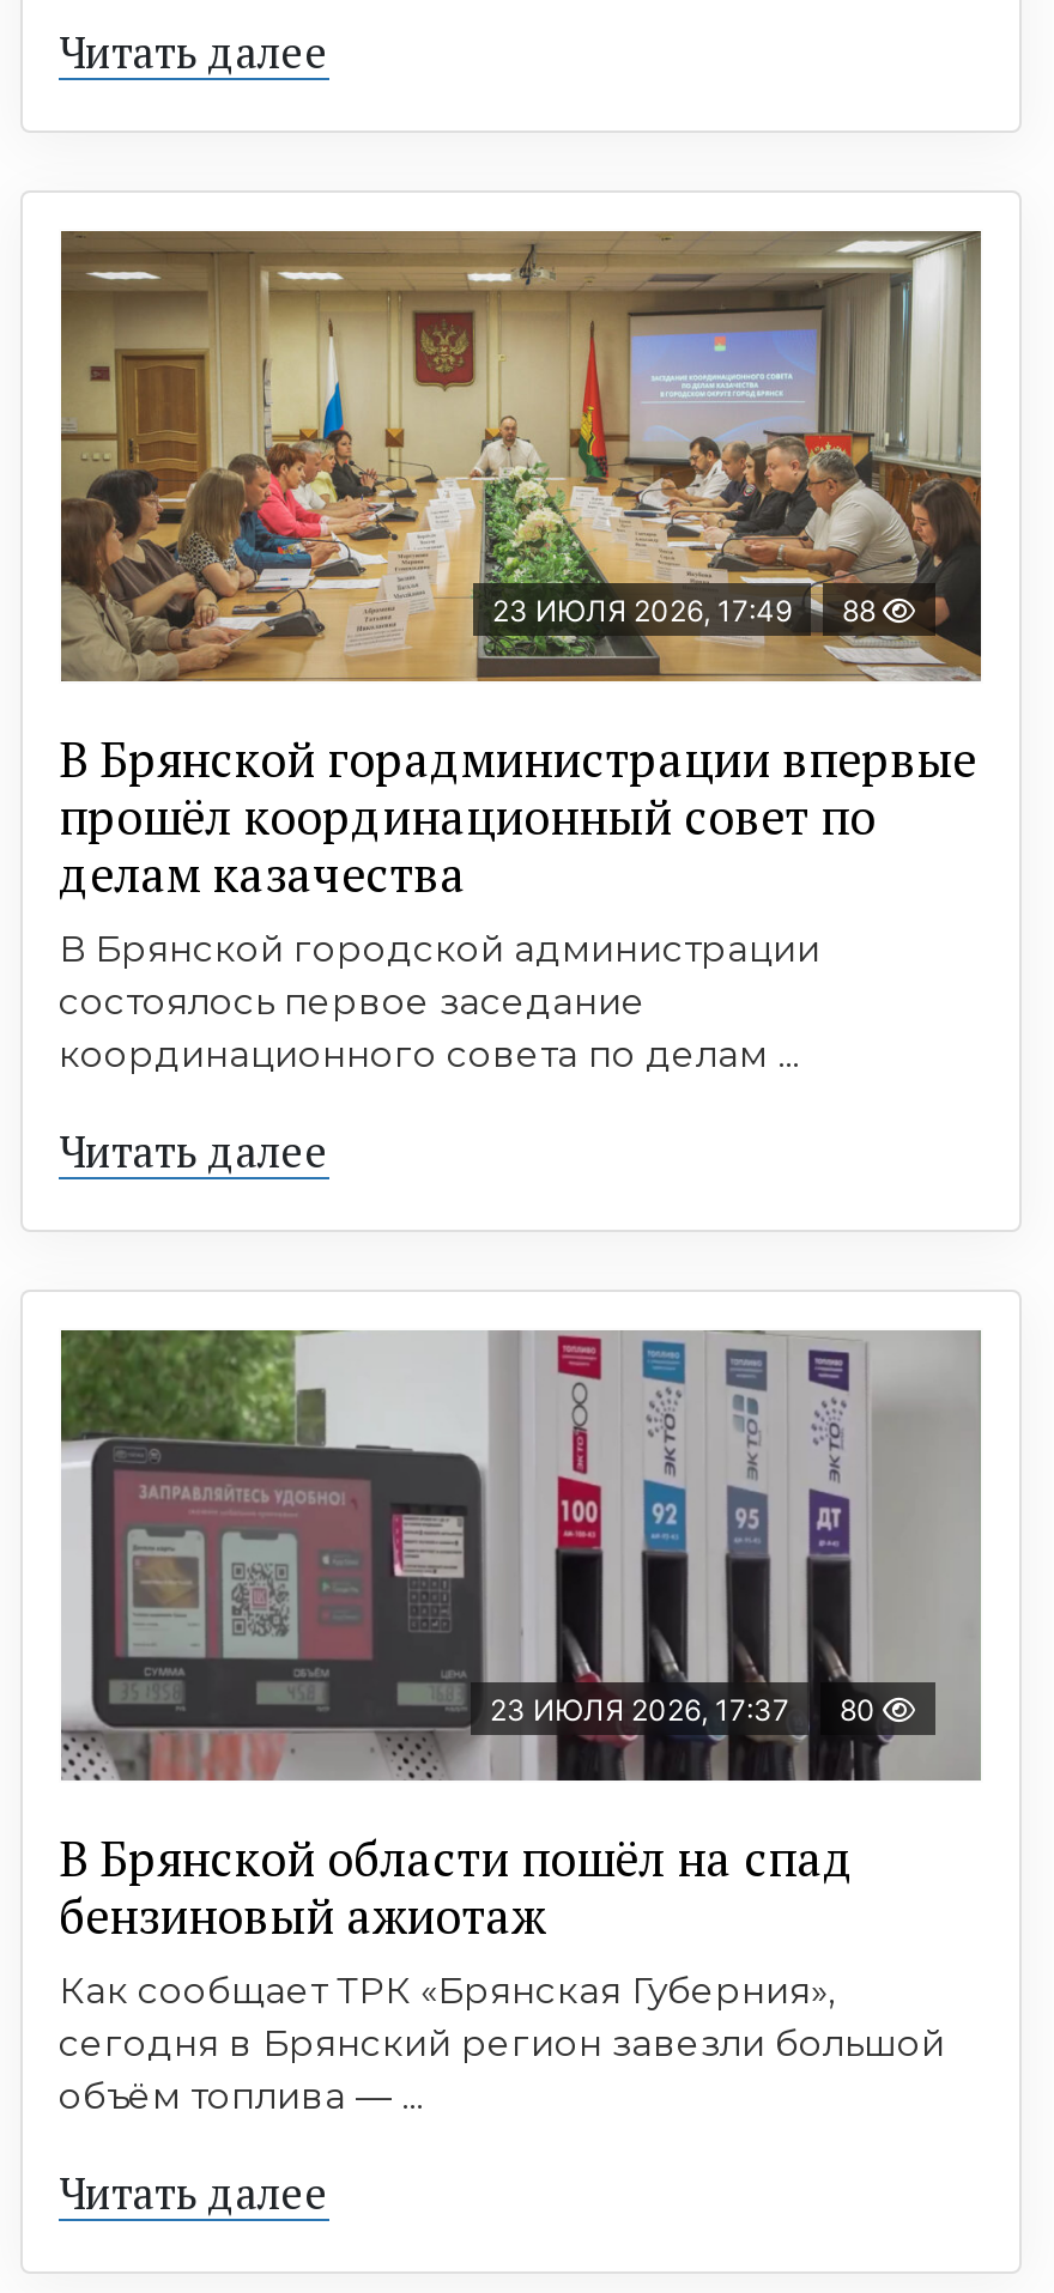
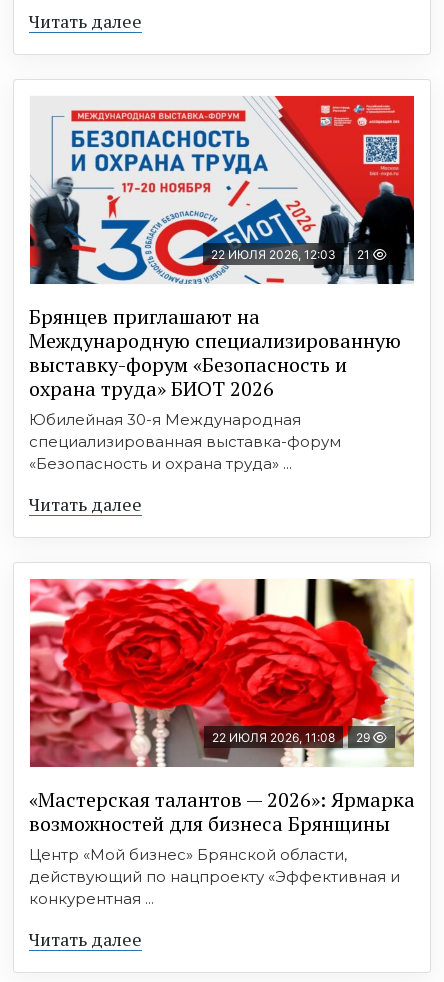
- [image]
- 23 ИЮЛЯ 2026, 17:49
- 88
+ [image]
+ 22 ИЮЛЯ 2026, 12:03
+ 21

- В Брянской горадминистрации впервые
- прошёл координационный совет по
- делам казачества
- В Брянской городской администрации
- состоялось первое заседание
- координационного совета по делам ...
+ Брянцев приглашают на
+ Международную специализированную
+ выставку-форум «Безопасность и
+ охрана труда» БИОТ 2026
+ Юбилейная 30-я Международная
+ специализированная выставка-форум
+ «Безопасность и охрана труда» ...

- [image]
- 23 ИЮЛЯ 2026, 17:37
- 80
+ [image]
+ 22 ИЮЛЯ 2026, 11:08
+ 29

- В Брянской области пошёл на спад
- бензиновый ажиотаж
- Как сообщает ТРК «Брянская Губерния»,
- сегодня в Брянский регион завезли большой
- объём топлива — ...
+ «Мастерская талантов — 2026»: Ярмарка
+ возможностей для бизнеса Брянщины
+ Центр «Мой бизнес» Брянской области,
+ действующий по нацпроекту «Эффективная и
+ конкурентная ...
